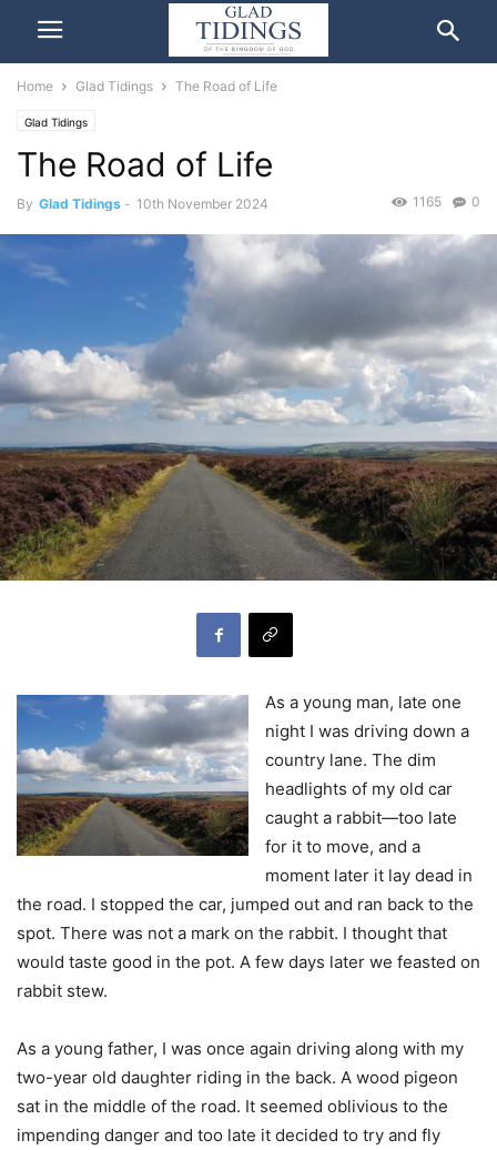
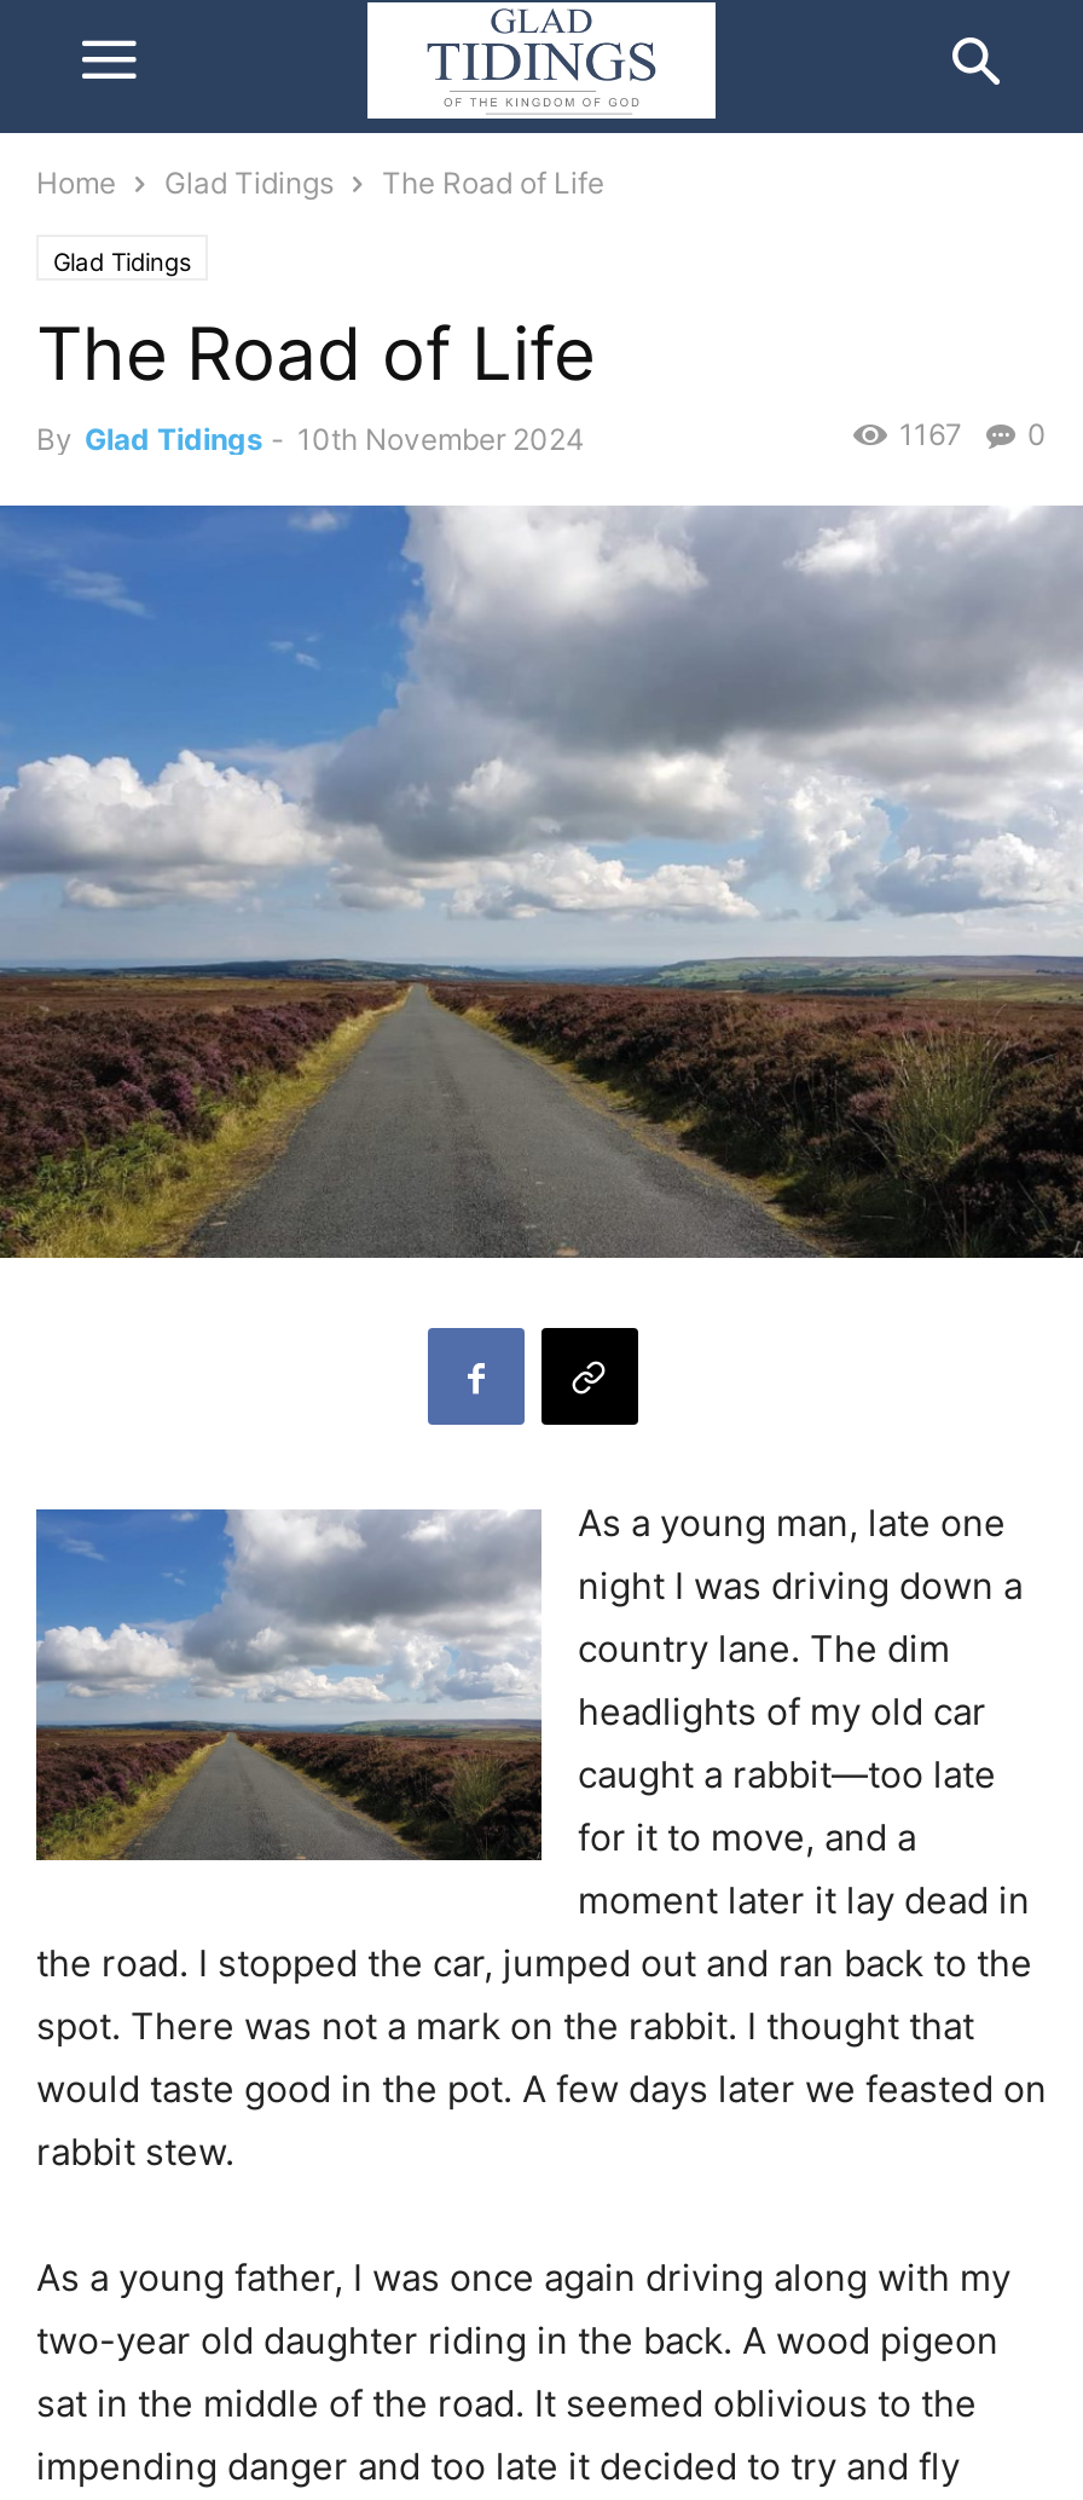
- 1165 0
+ 1167 0
